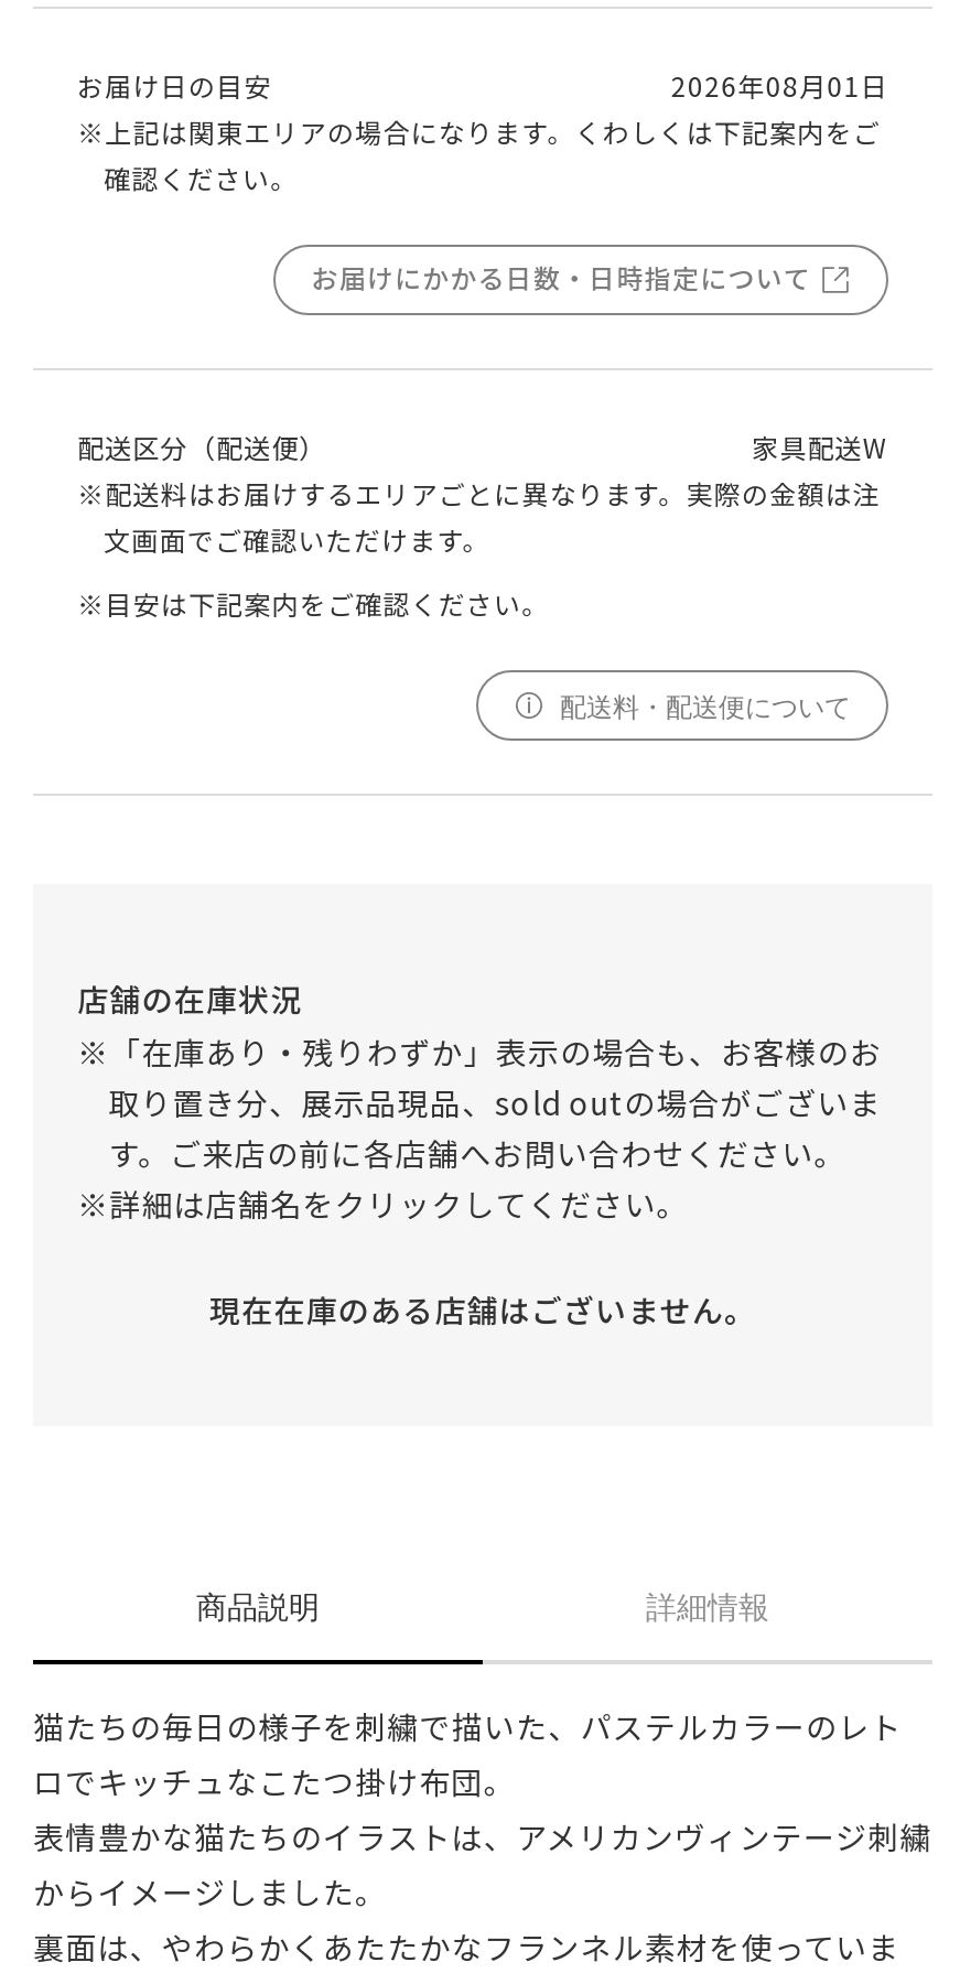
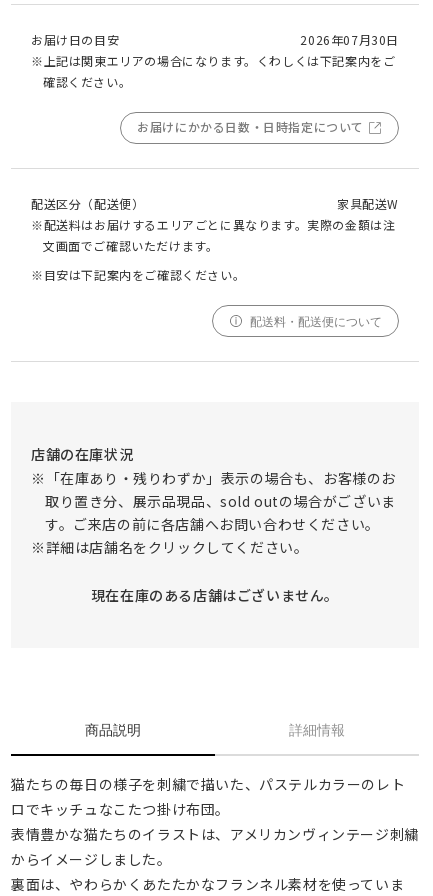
- 2026年08月01日
+ 2026年07月30日
